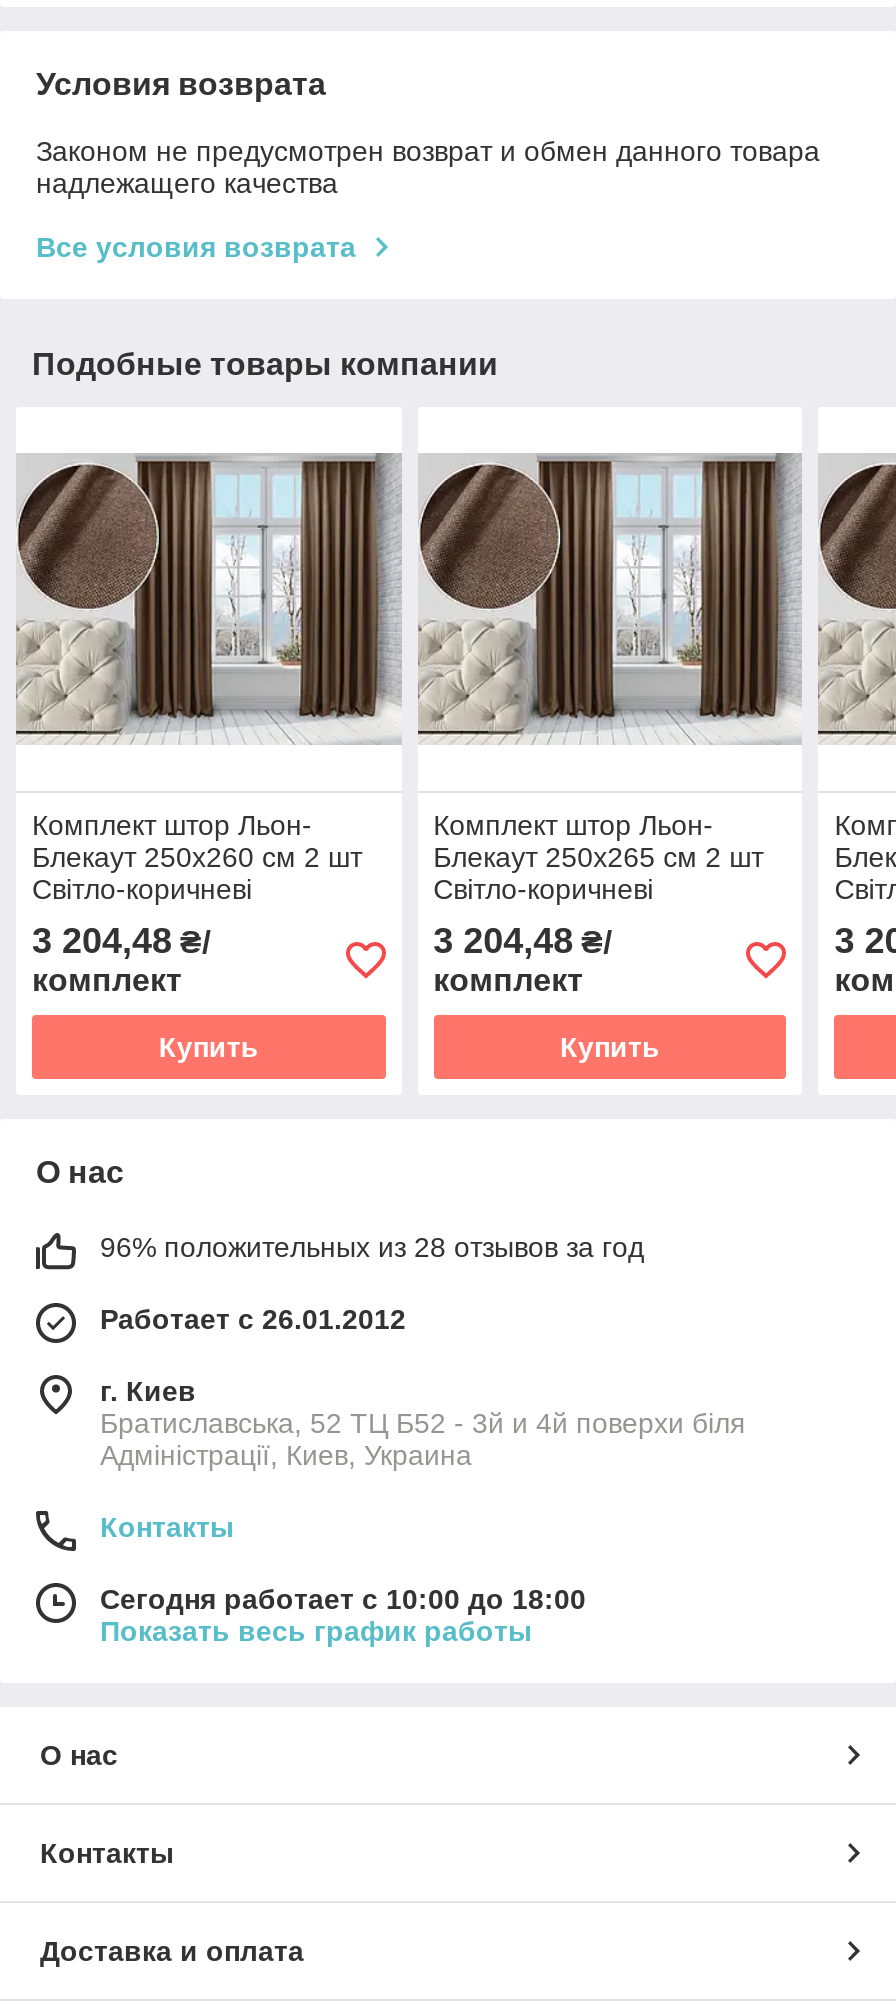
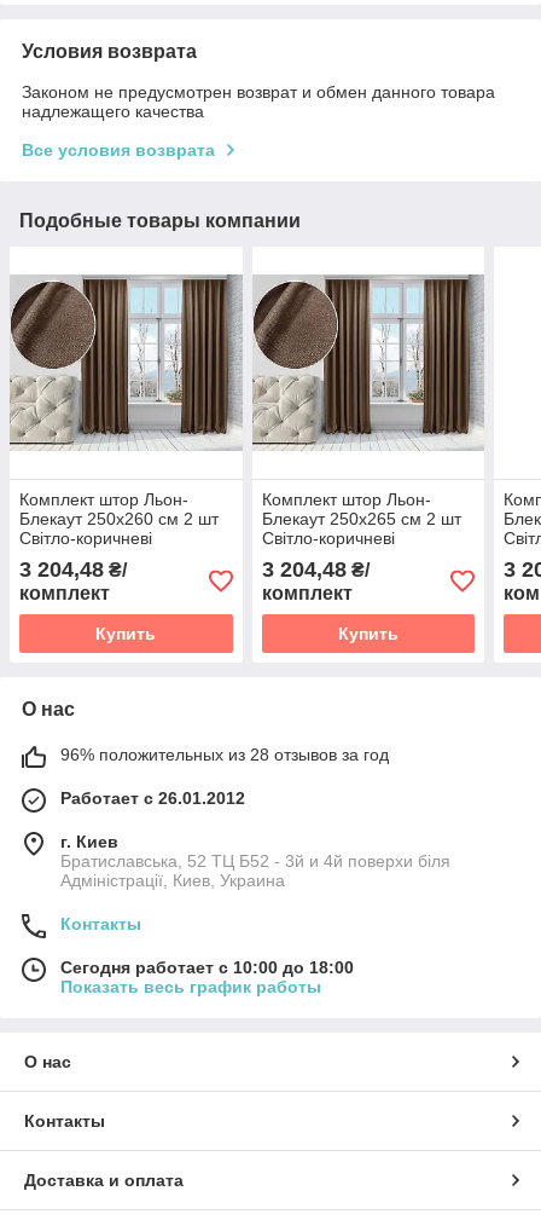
- [image]
